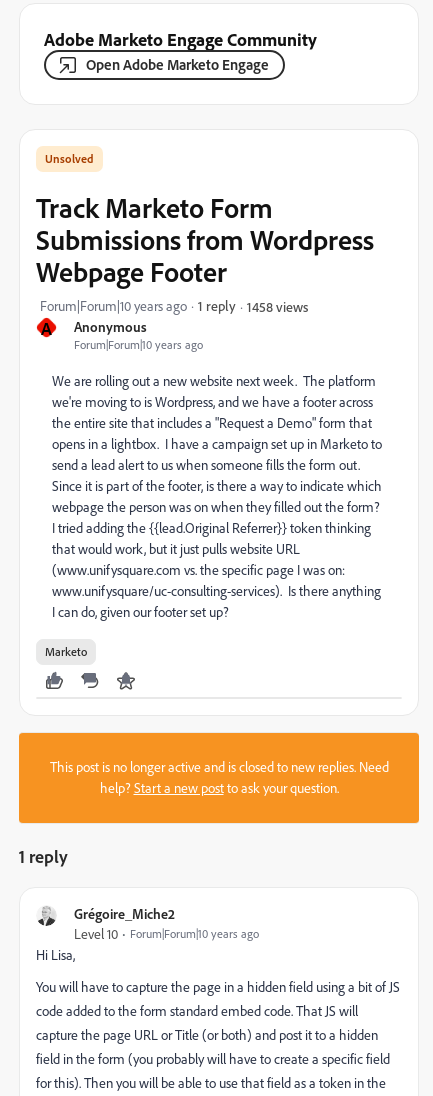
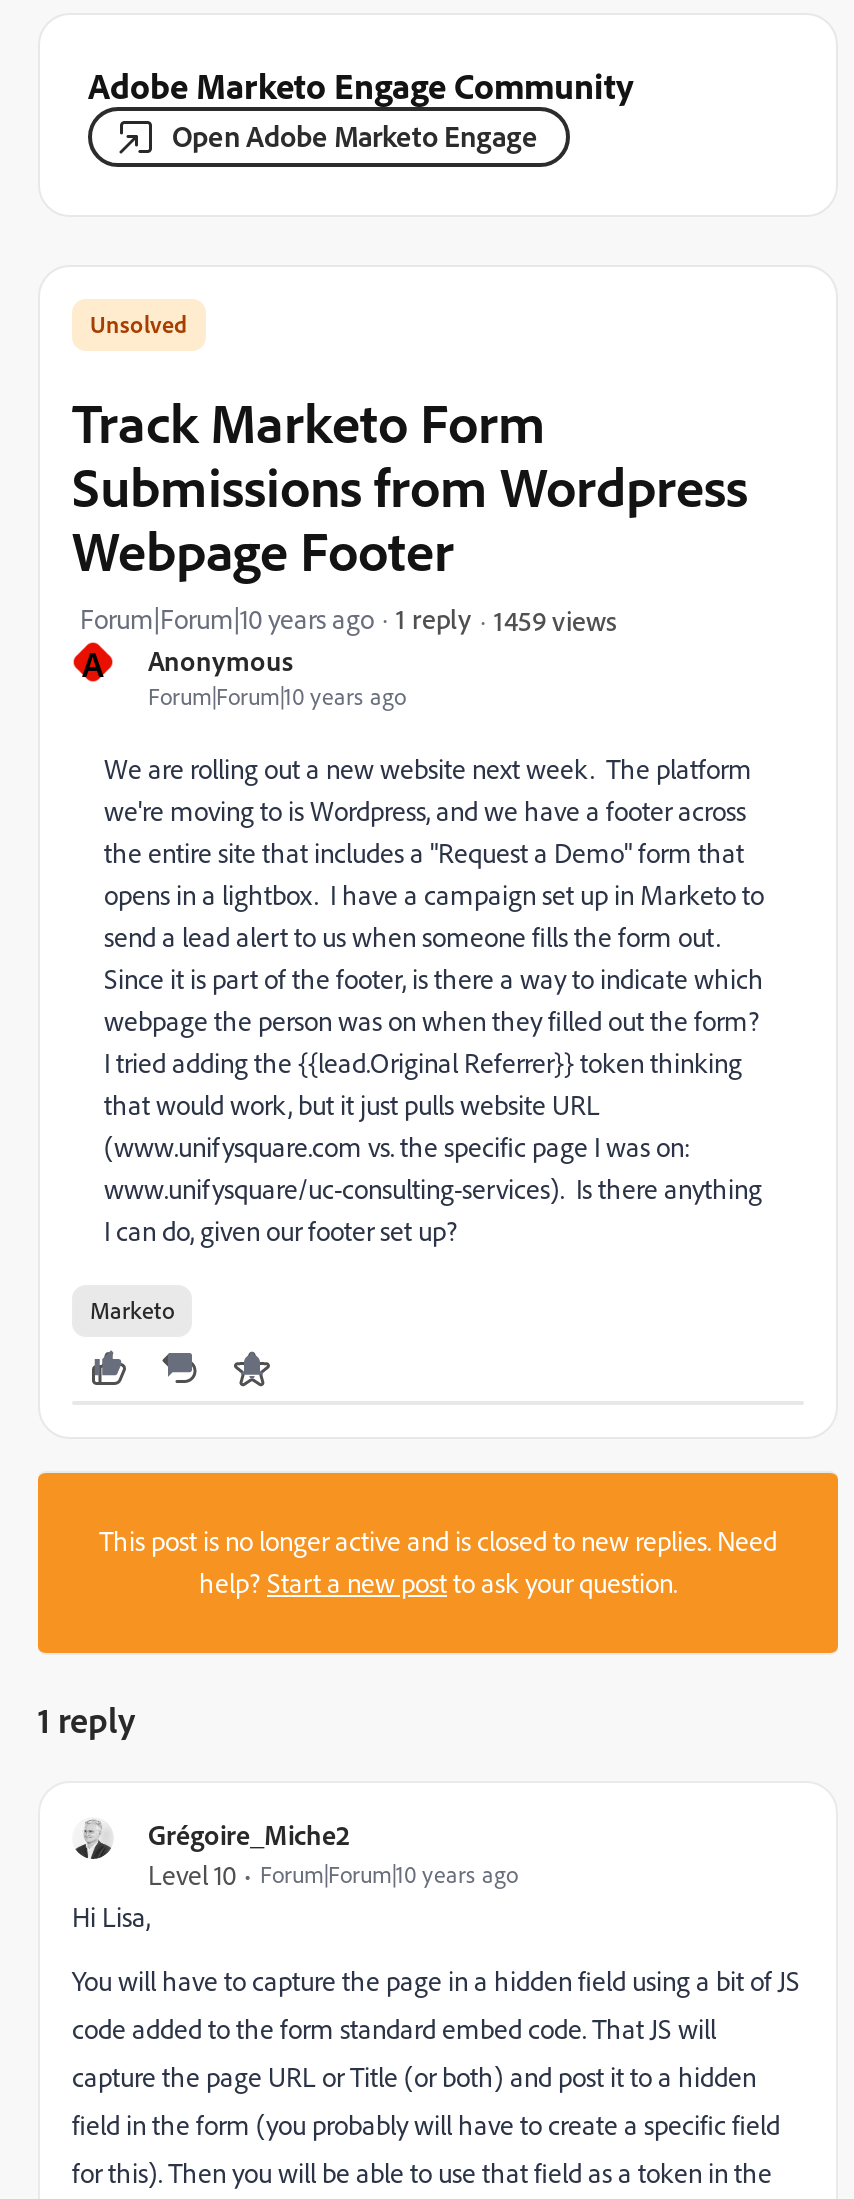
- 1458 views
+ 1459 views
